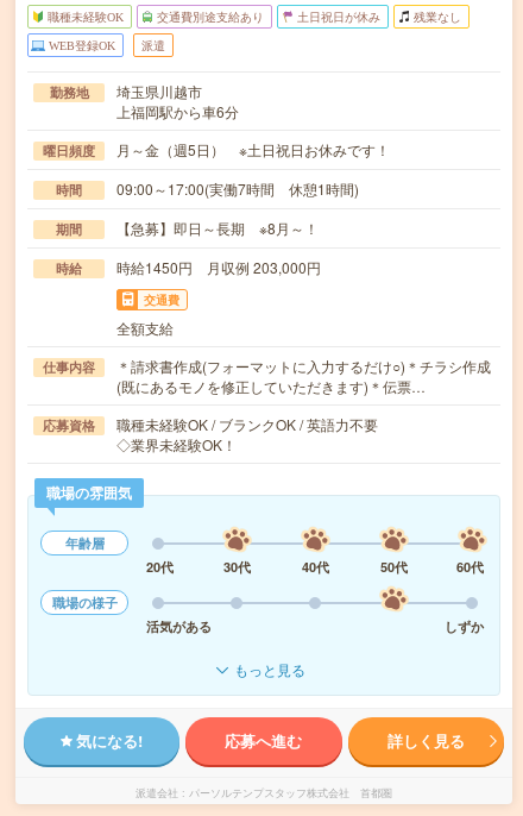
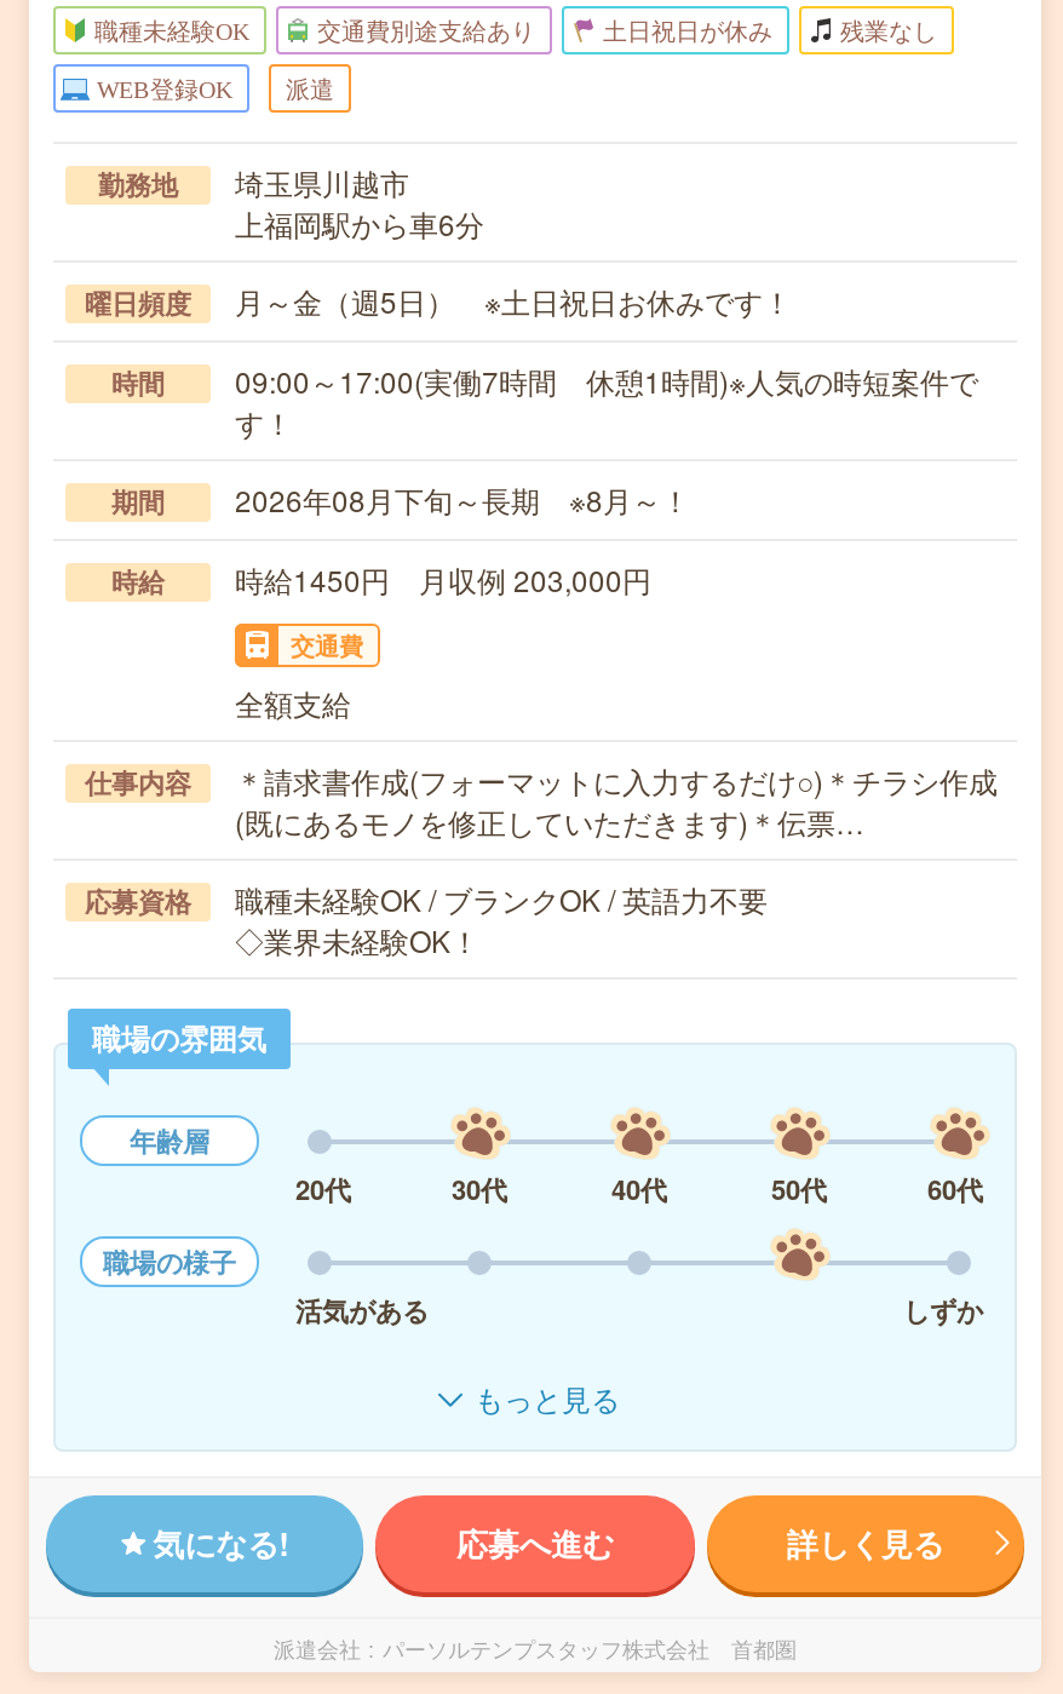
- 09:00～17:00(実働7時間 休憩1時間)
+ 09:00～17:00(実働7時間 休憩1時間)※人気の時短案件で
+ す！

- 【急募】即日～長期 ※8月～！
+ 2026年08月下旬～長期 ※8月～！
